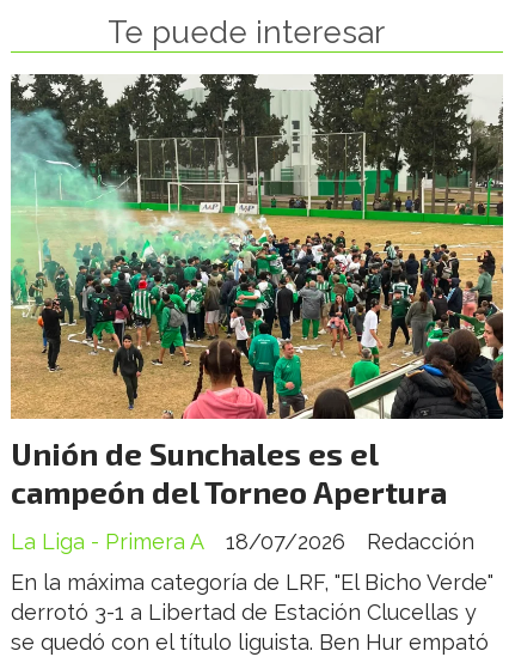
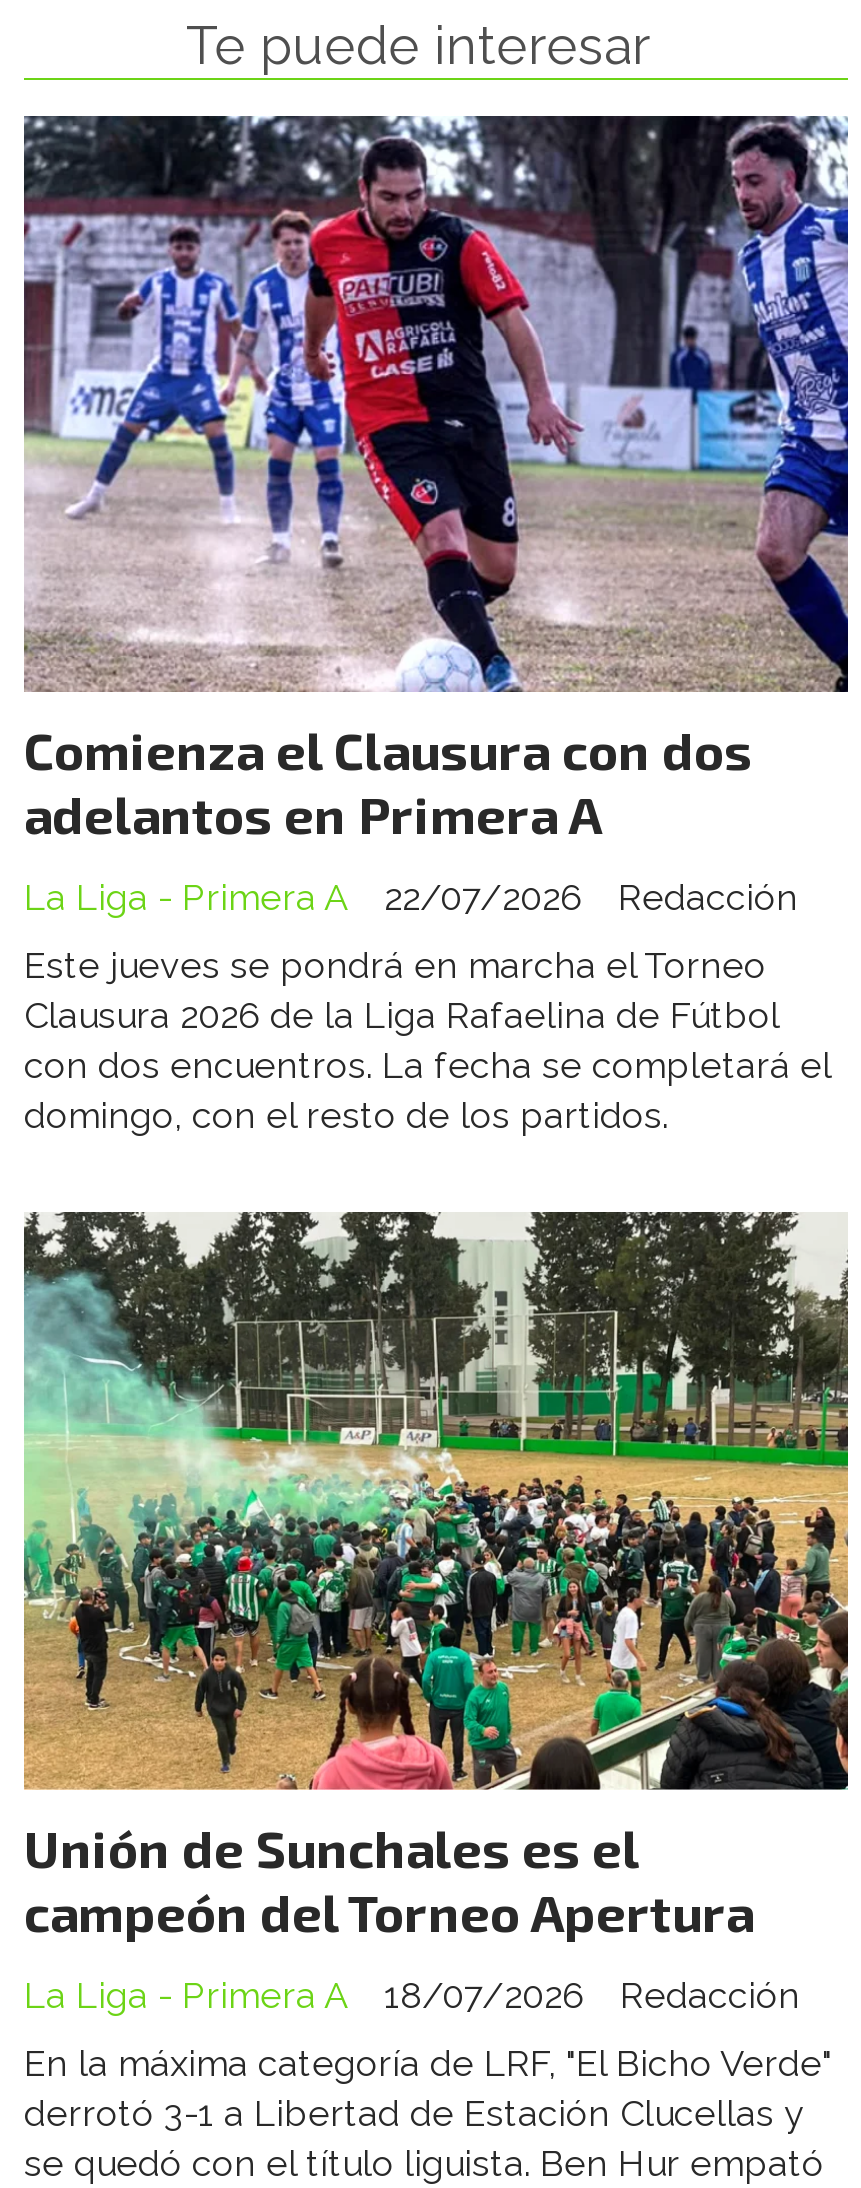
+ [image]
+ Comienza el Clausura con dos
+ adelantos en Primera A
+ Redacción
+ La Liga - Primera A
+ 22/07/2026
+ Este jueves se pondrá en marcha el Torneo
+ Clausura 2026 de la Liga Rafaelina de Fútbol
+ con dos encuentros. La fecha se completará el
+ domingo, con el resto de los partidos.
